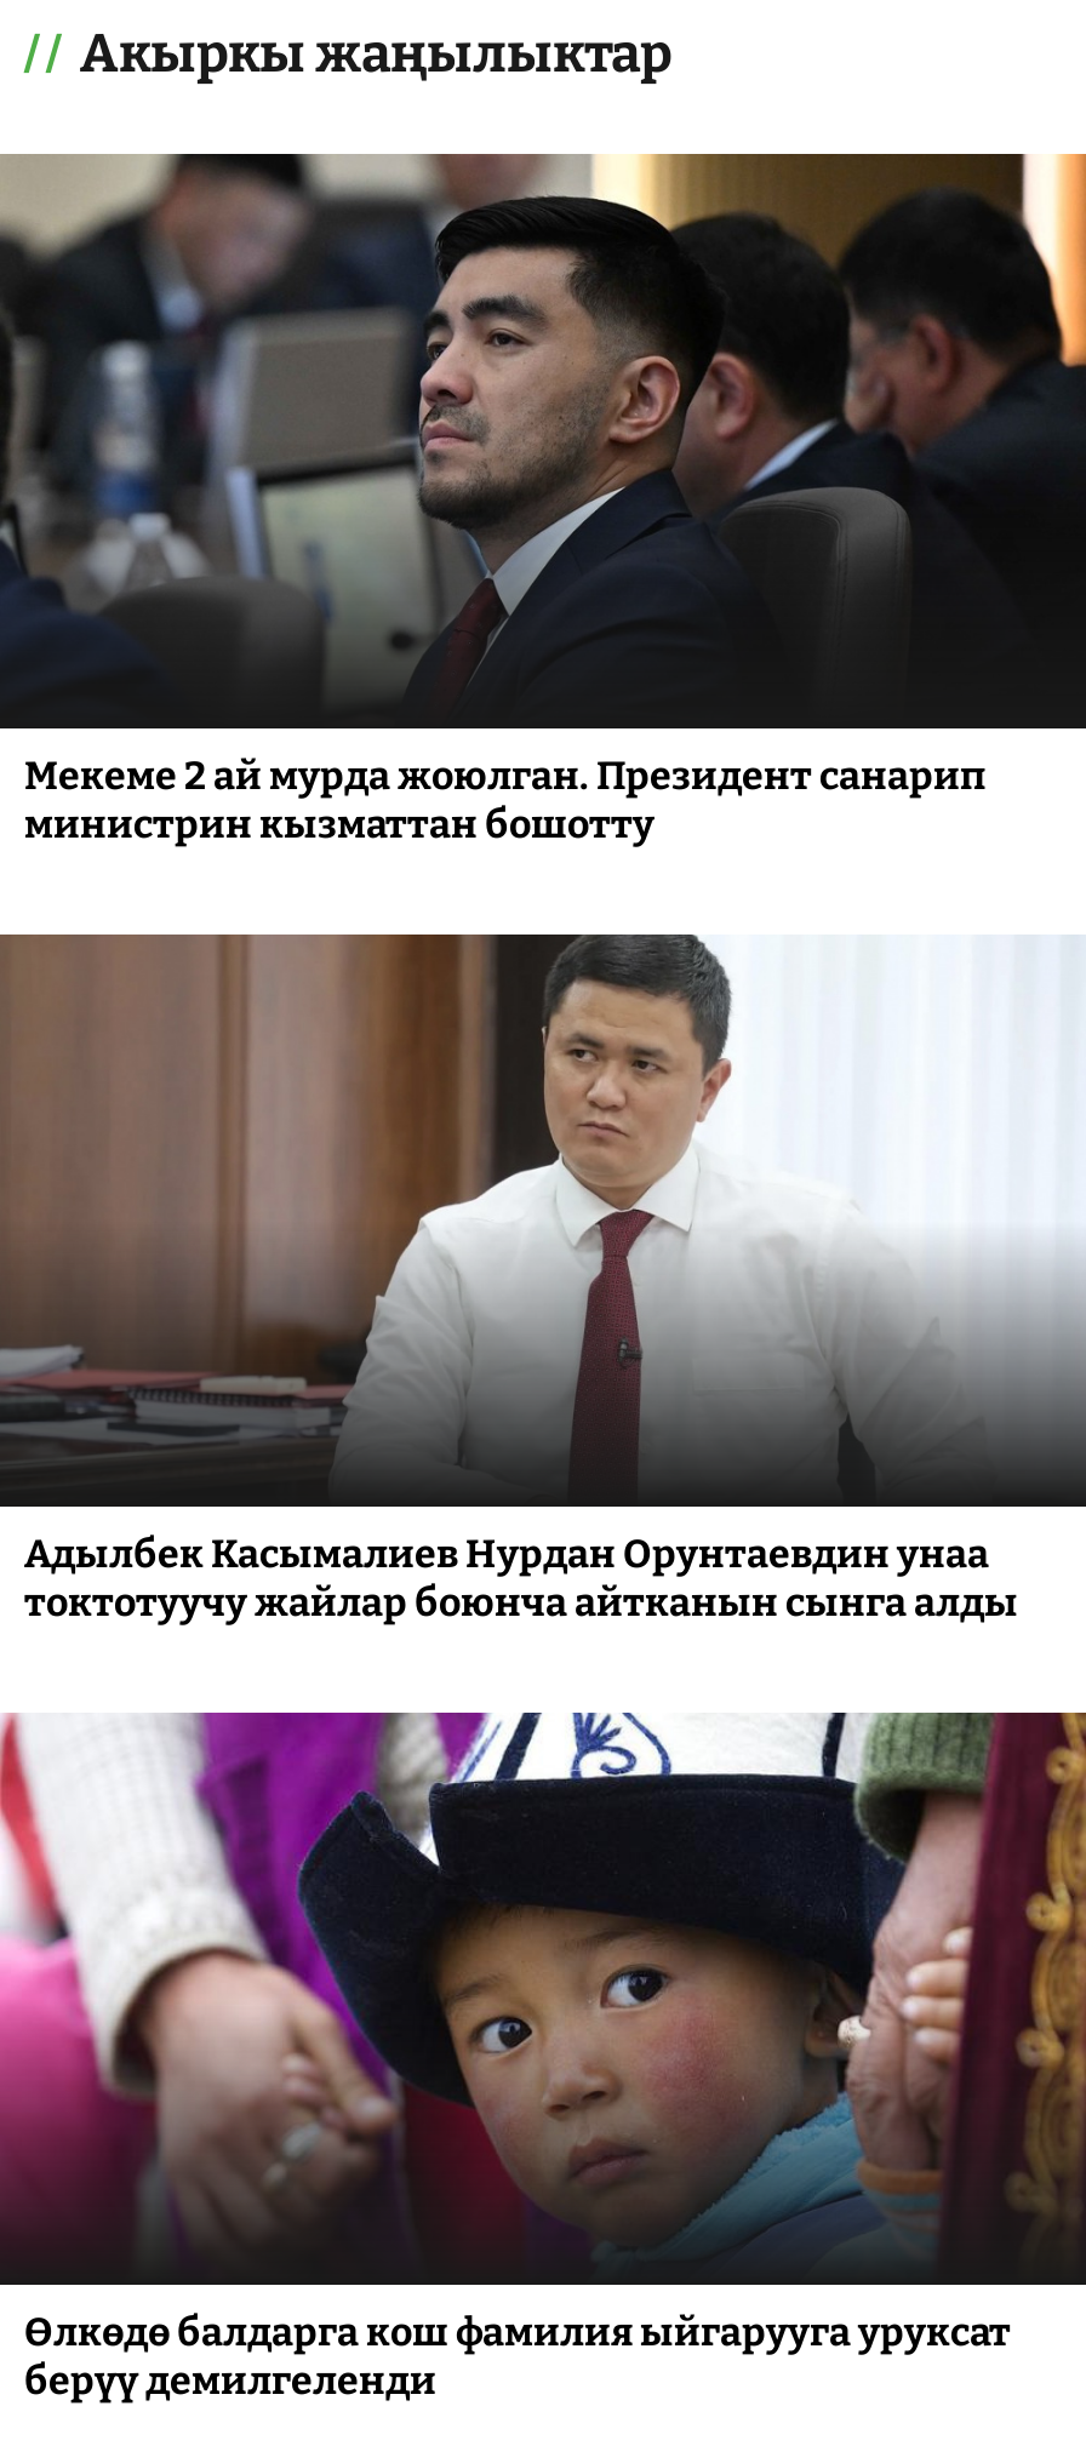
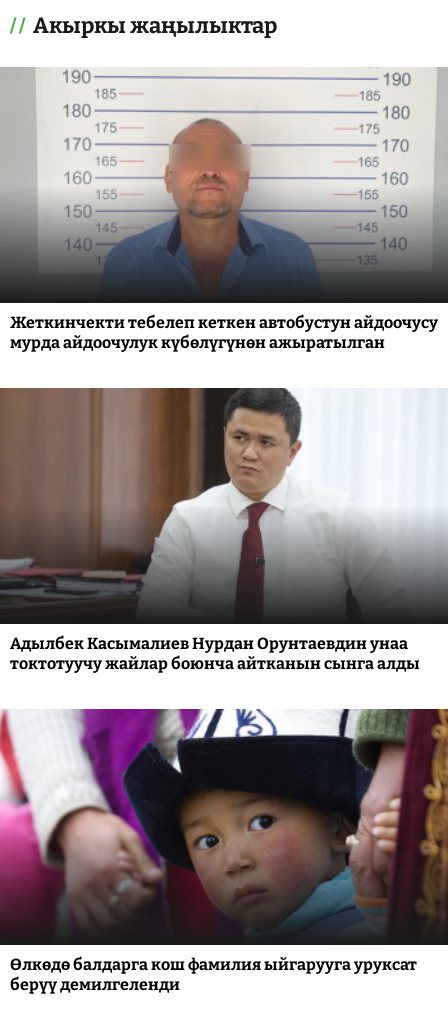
- [image]
- Мекеме 2 ай мурда жоюлган. Президент санарип
- министрин кызматтан бошотту
+ [image]
+ Жеткинчекти тебелеп кеткен автобустун айдоочусу
+ мурда айдоочулук күбөлүгүнөн ажыратылган
